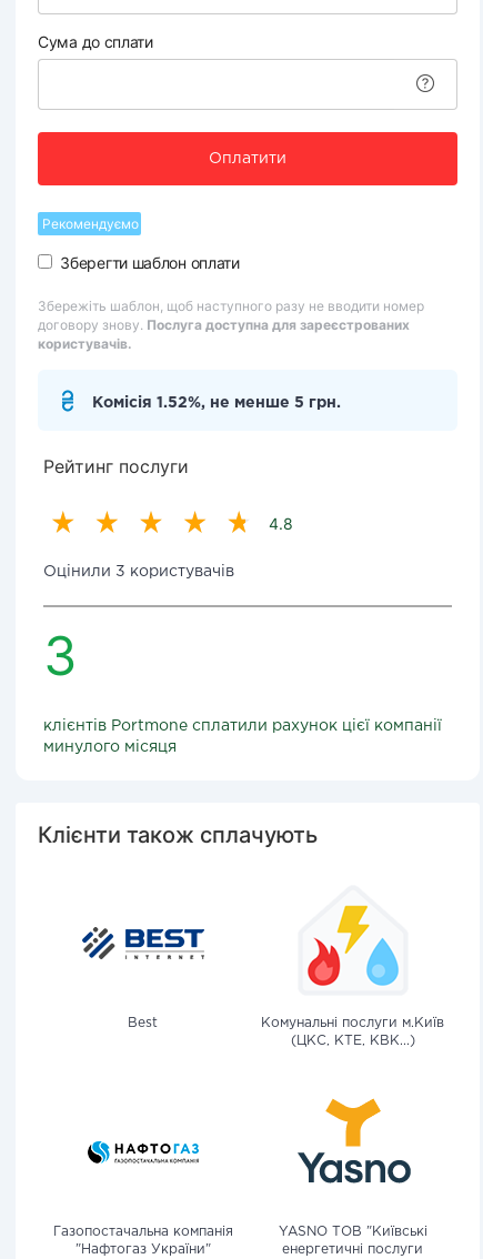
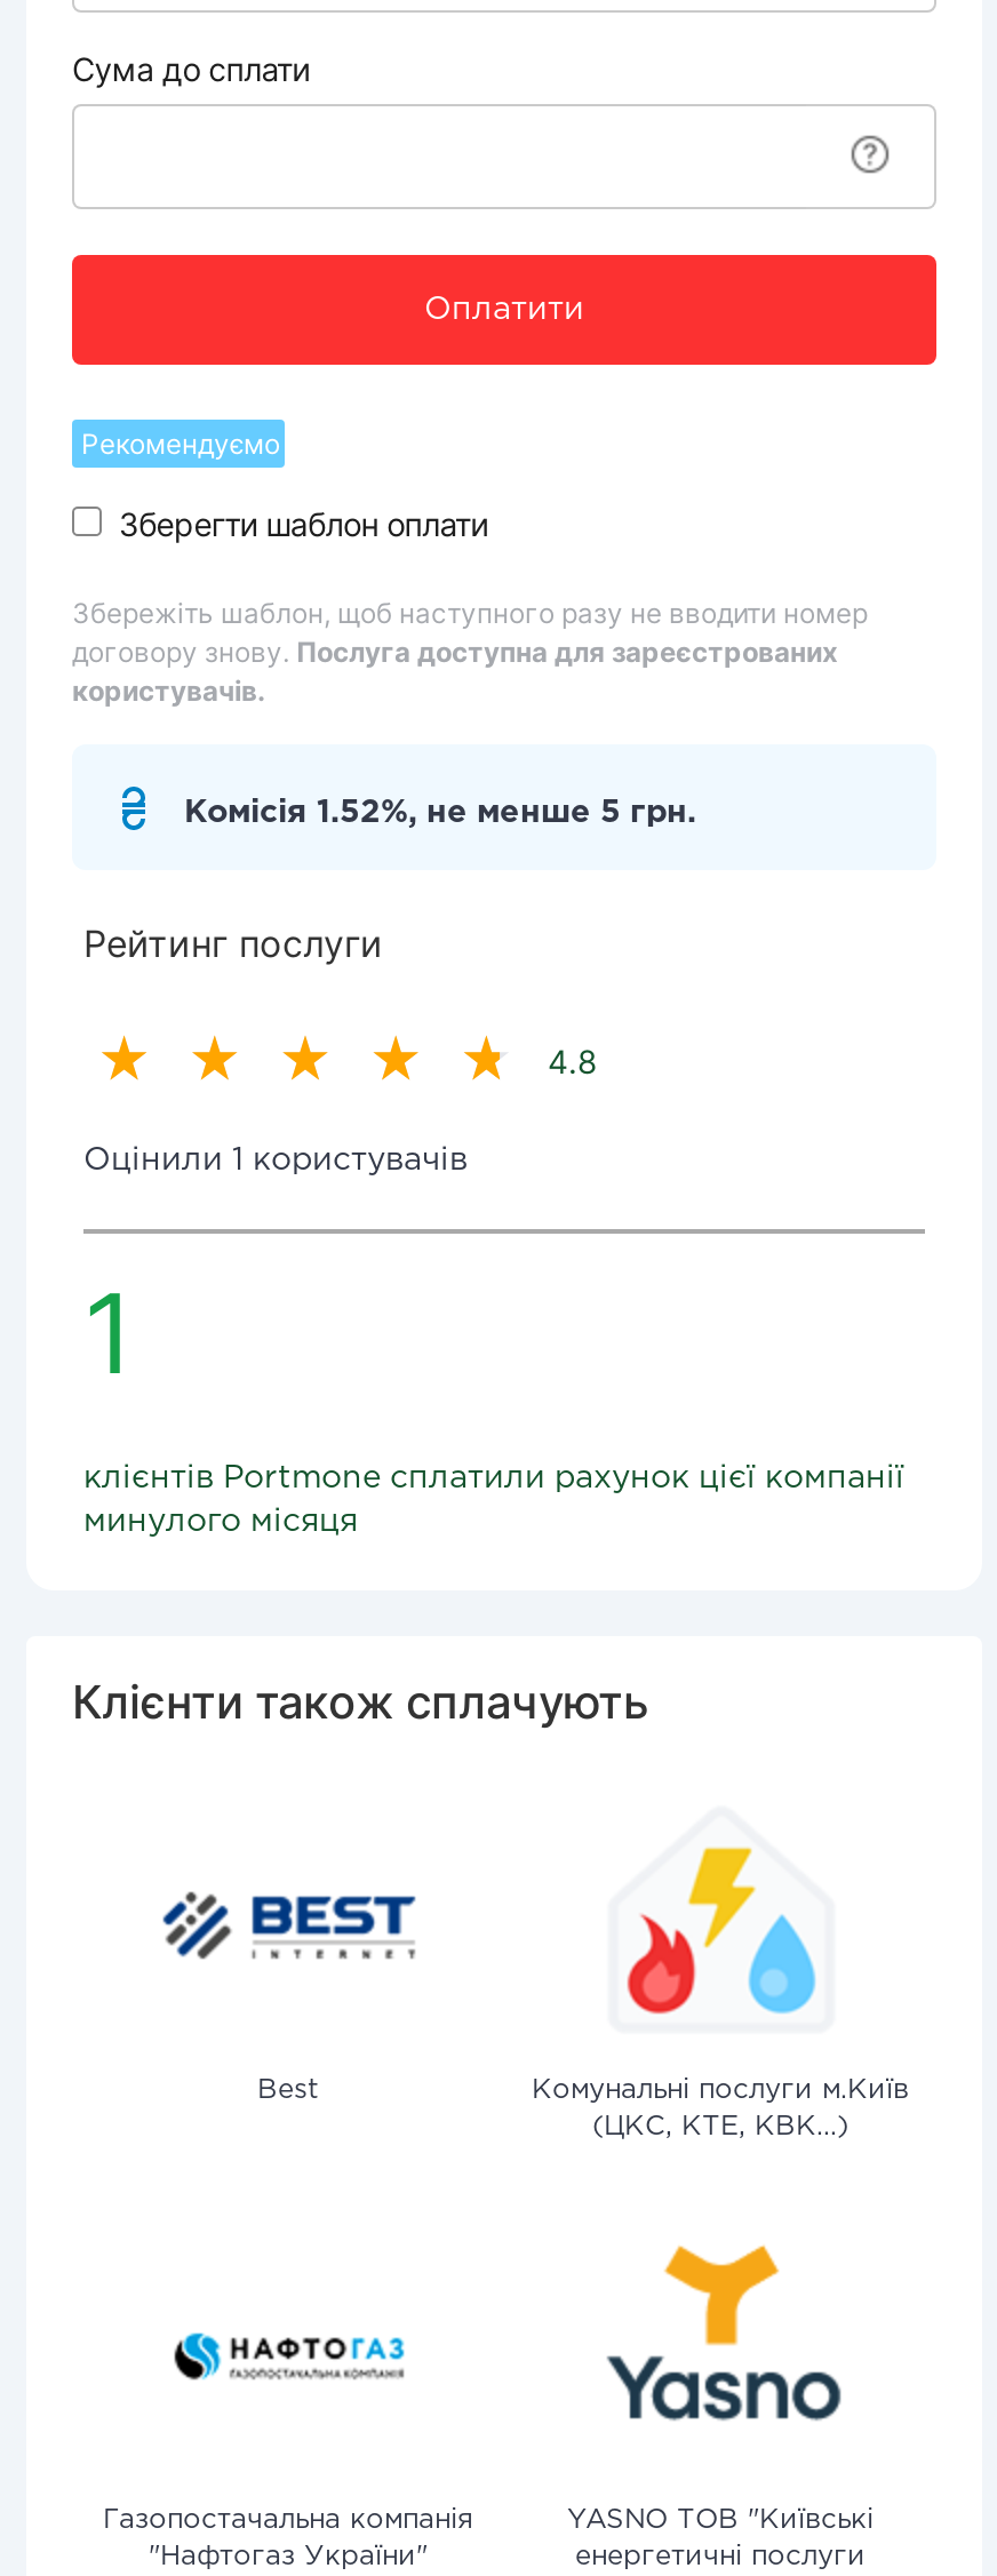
- Оцінили 3 користувачів
+ Оцінили 1 користувачів

- 3
+ 1
